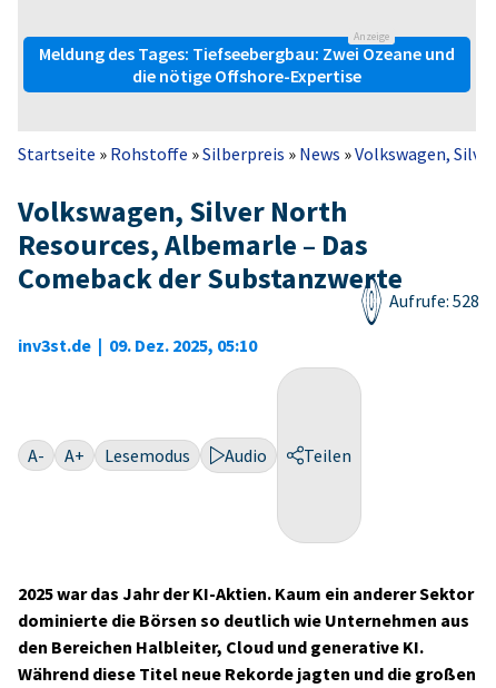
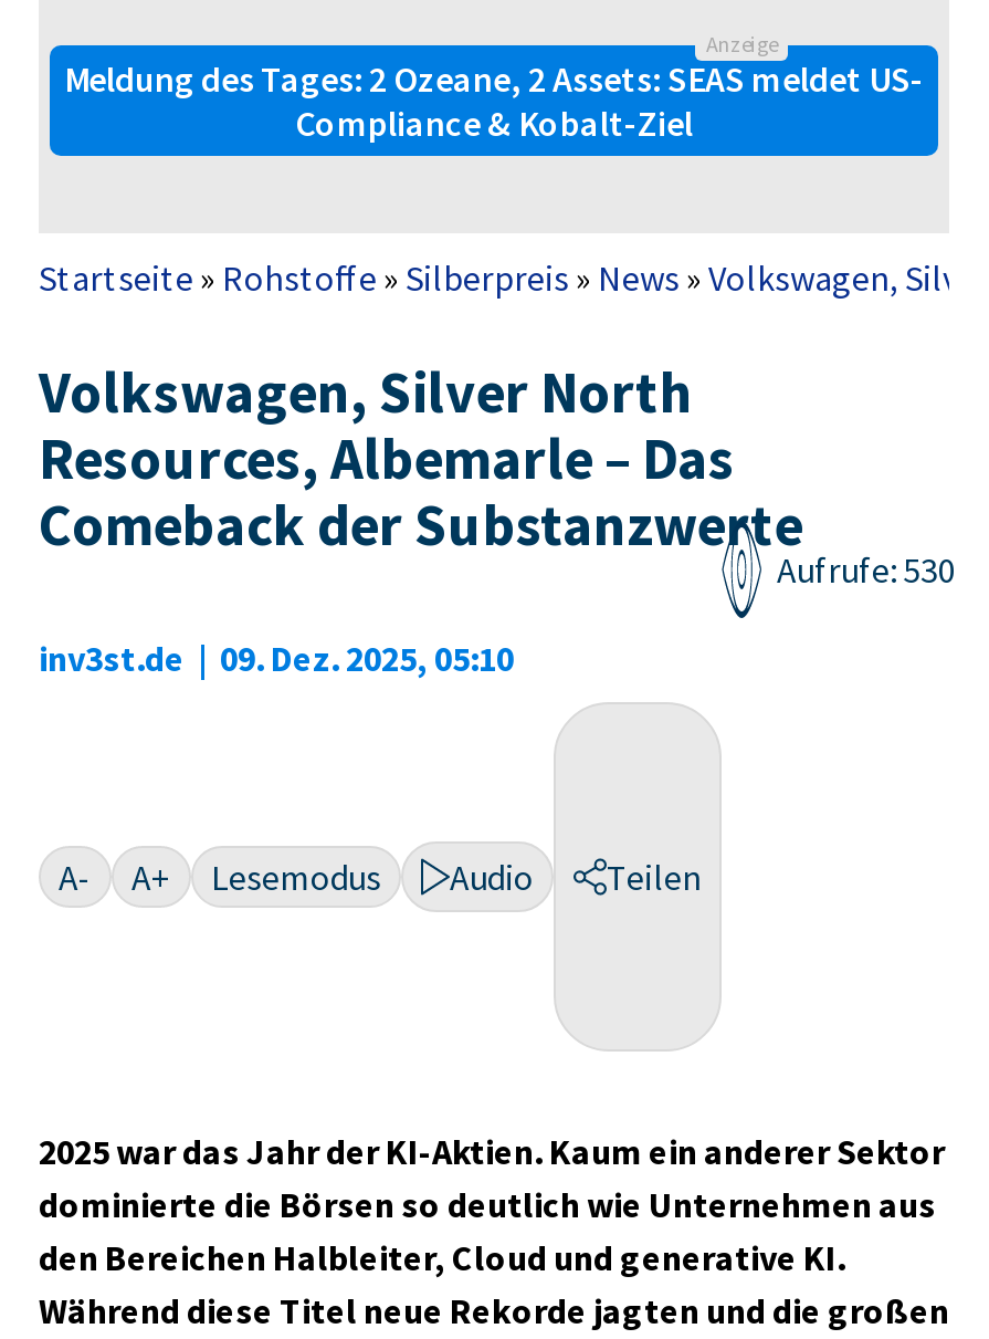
- Meldung des Tages: Tiefseebergbau: Zwei Ozeane und
- die nötige Offshore-Expertise
+ Meldung des Tages: 2 Ozeane, 2 Assets: SEAS meldet US-
+ Compliance & Kobalt-Ziel

- Aufrufe: 528
+ Aufrufe: 530
